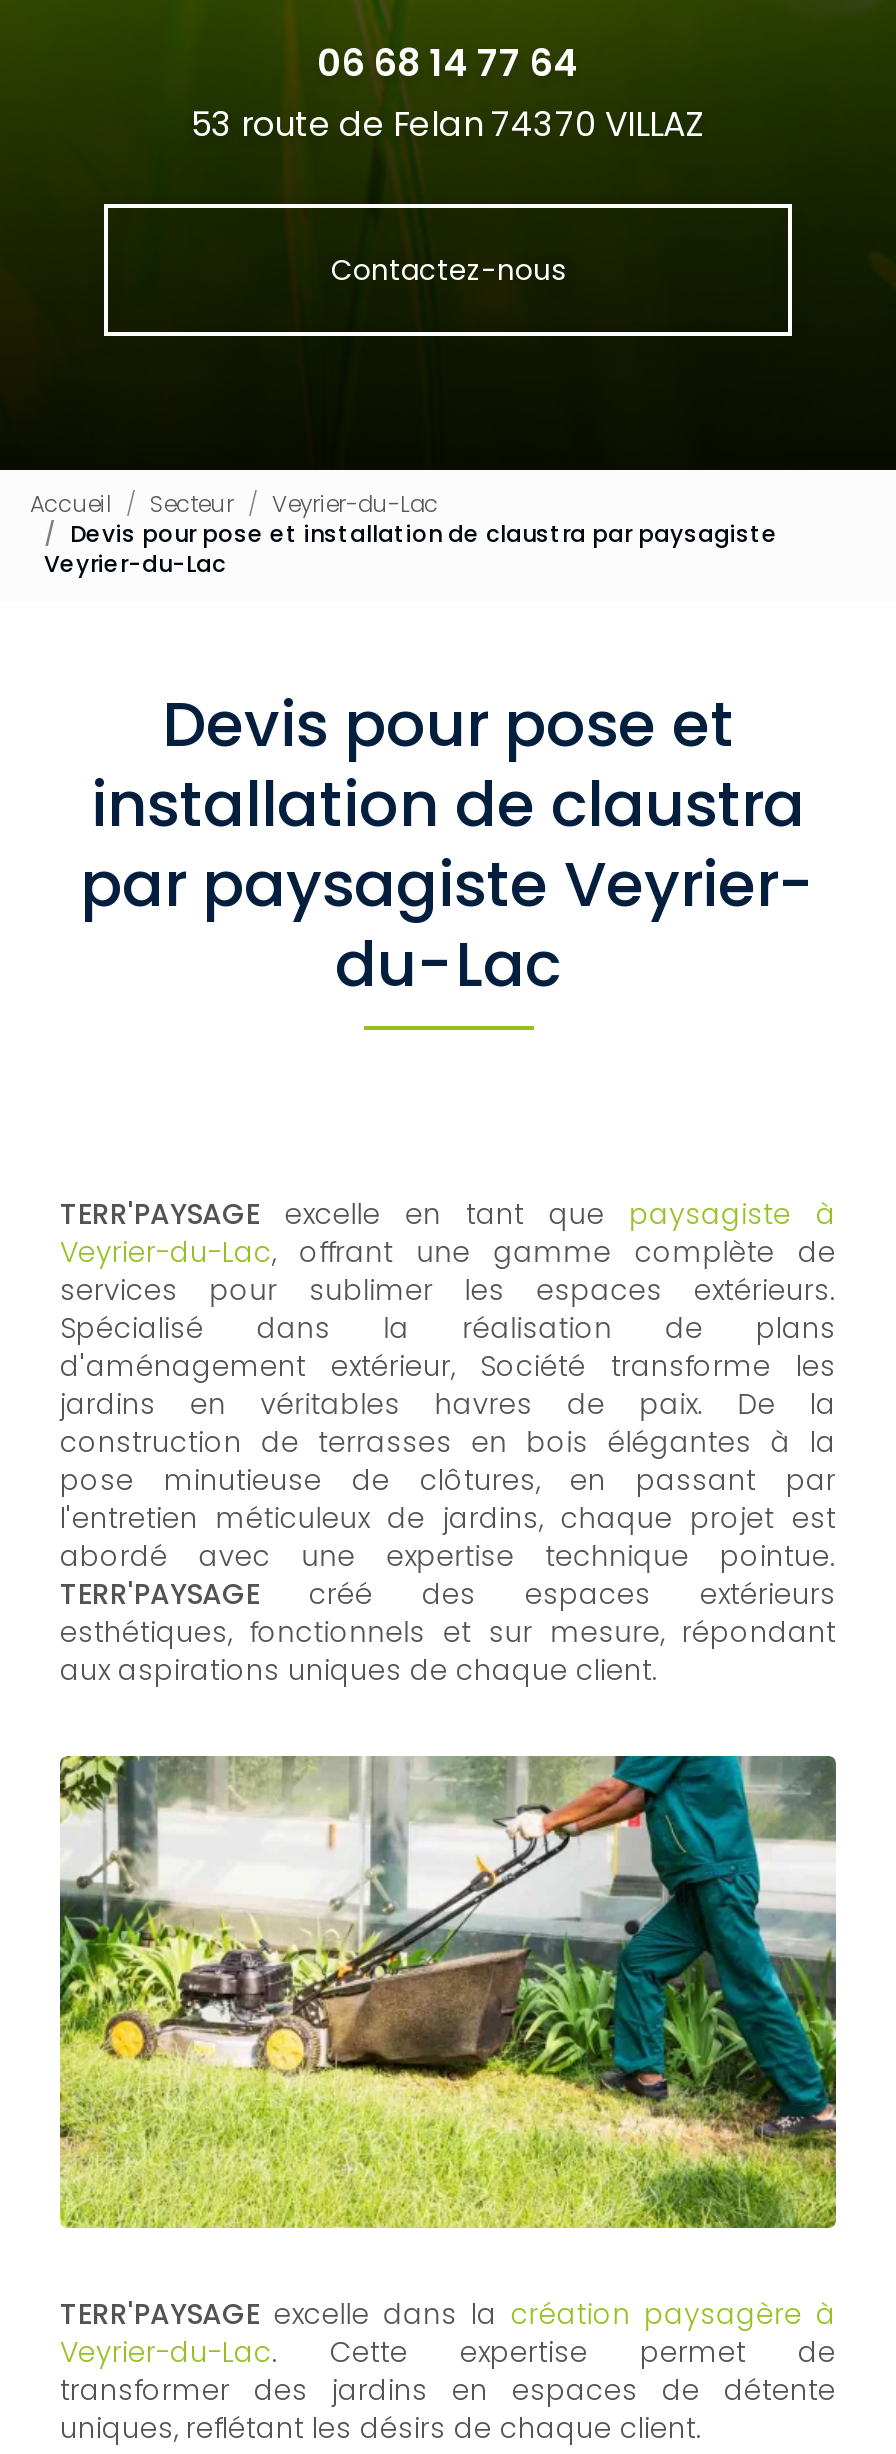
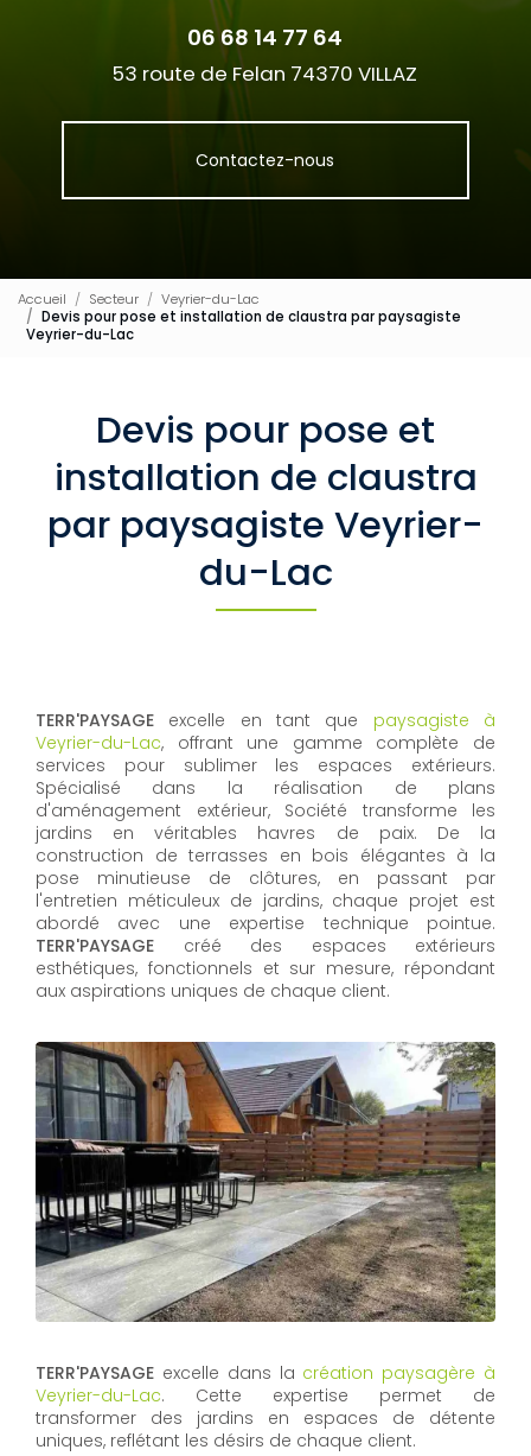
- [image]
+ [image]
